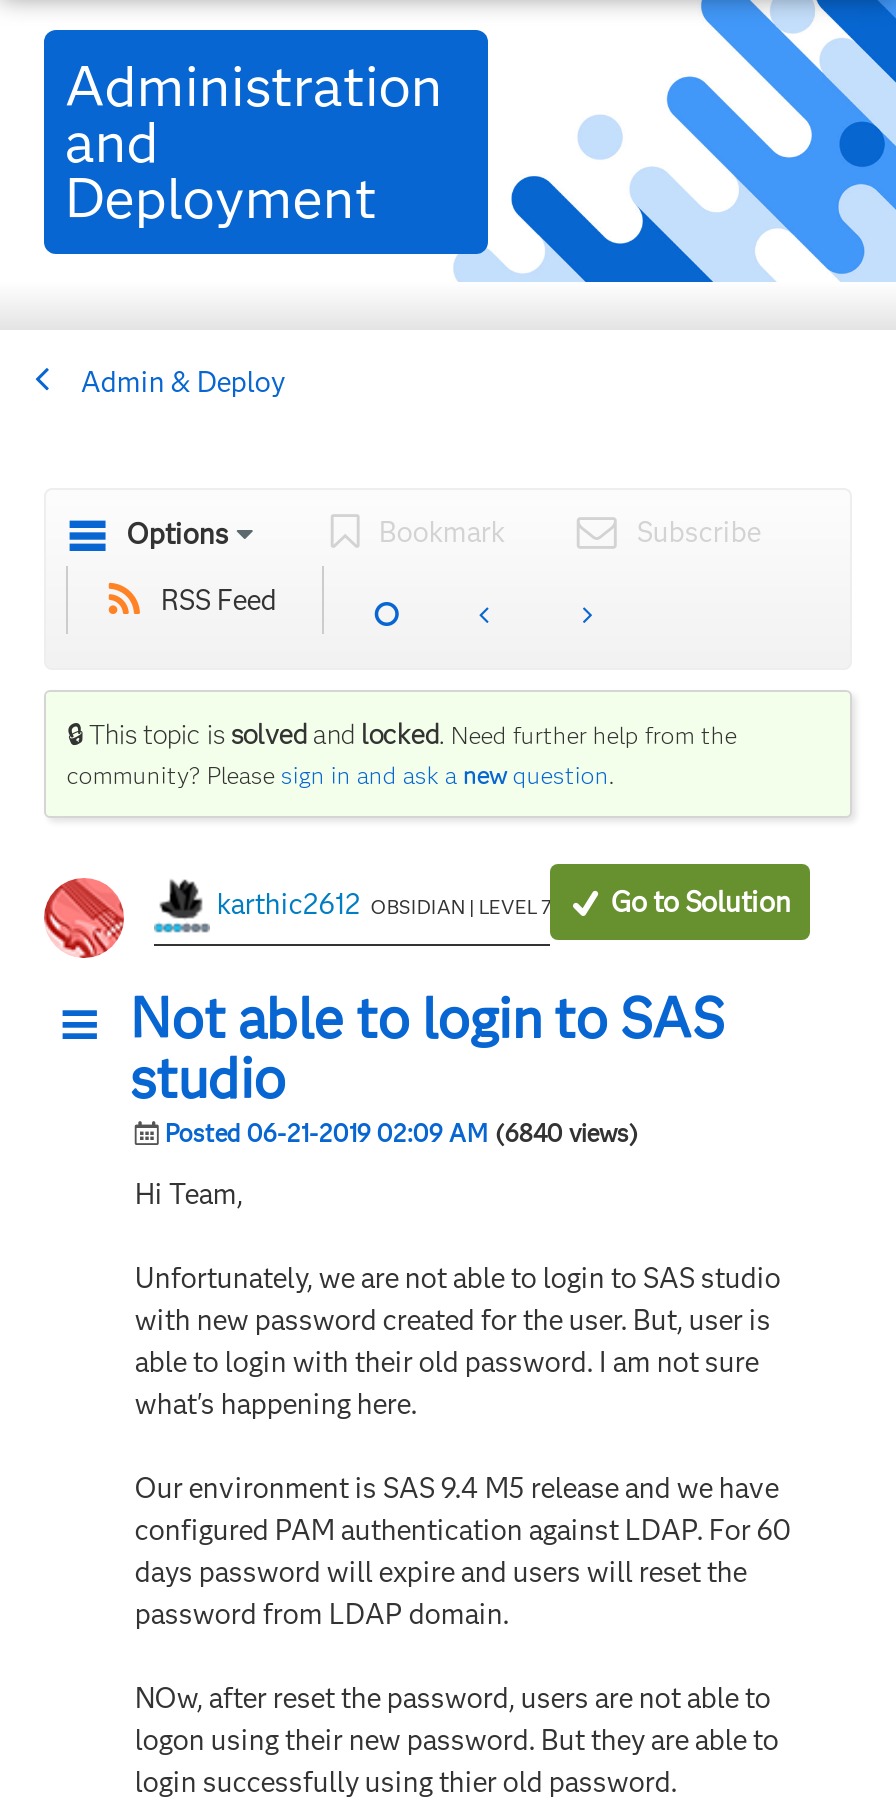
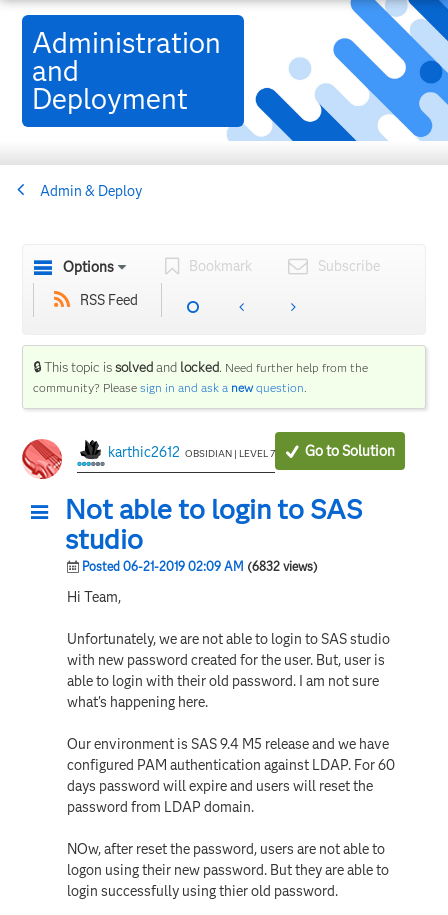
- Posted 06-21-2019 02:09 AM (6840 views)
+ Posted 06-21-2019 02:09 AM (6832 views)
